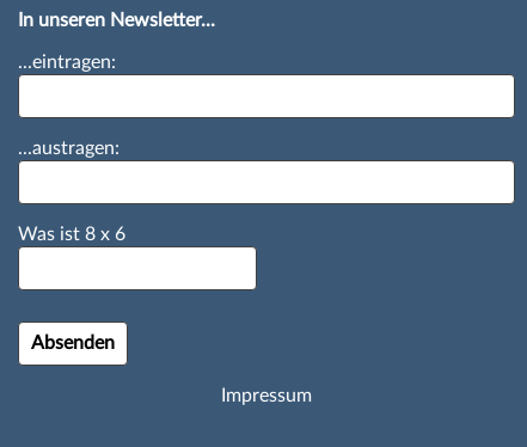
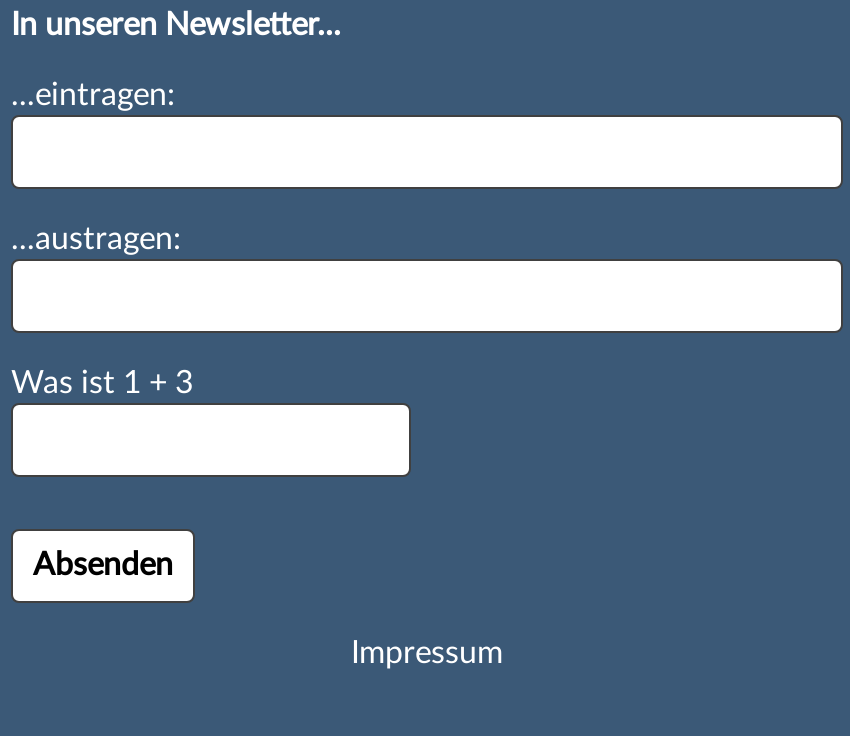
- Was ist 8 x 6
+ Was ist 1 + 3
